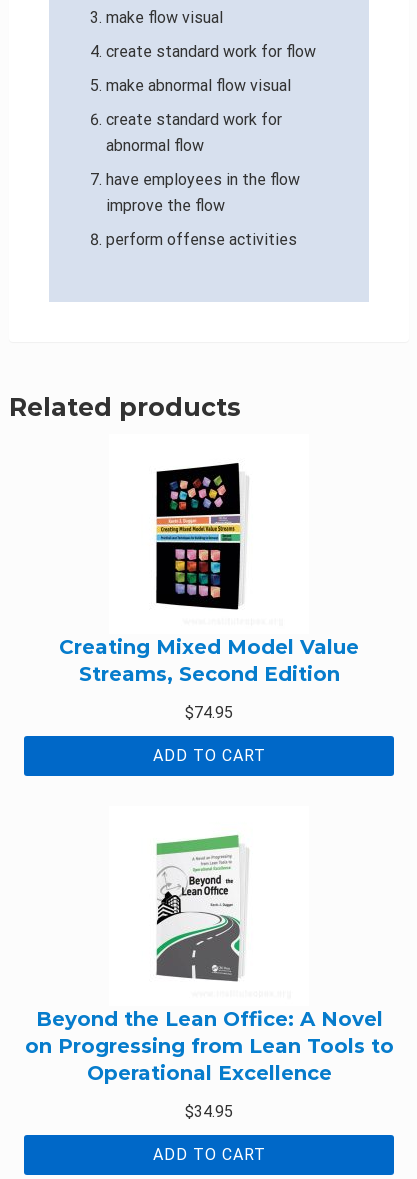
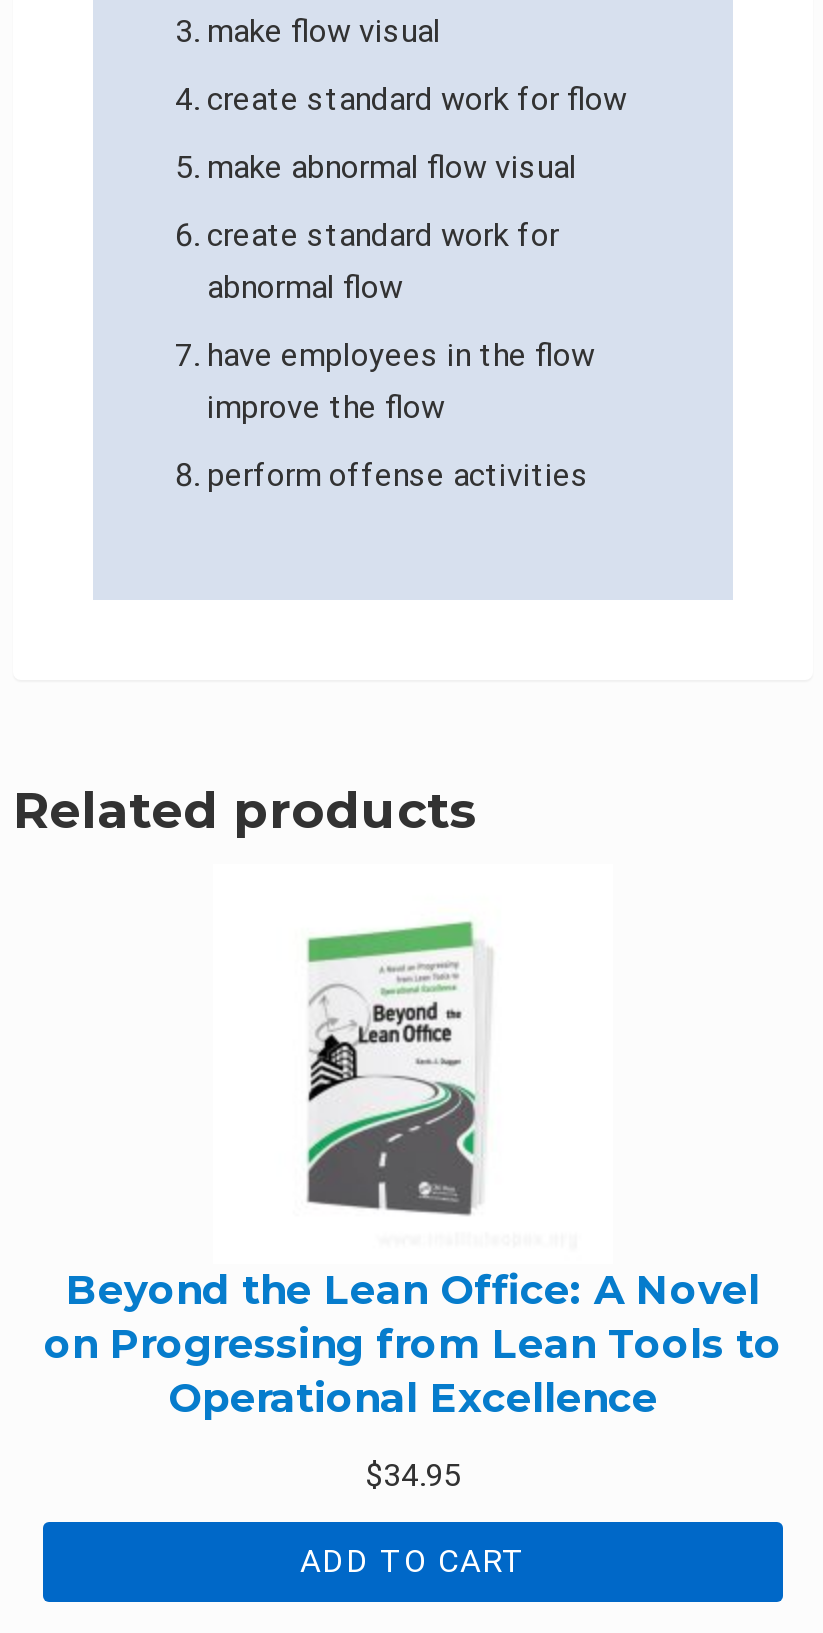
- [image]
- Creating Mixed Model Value
- Streams, Second Edition
- $74.95
- ADD TO CART
